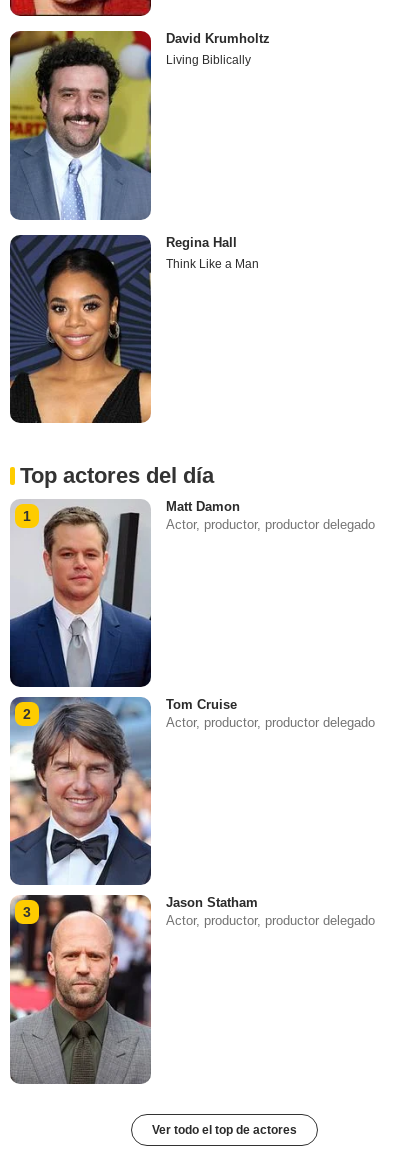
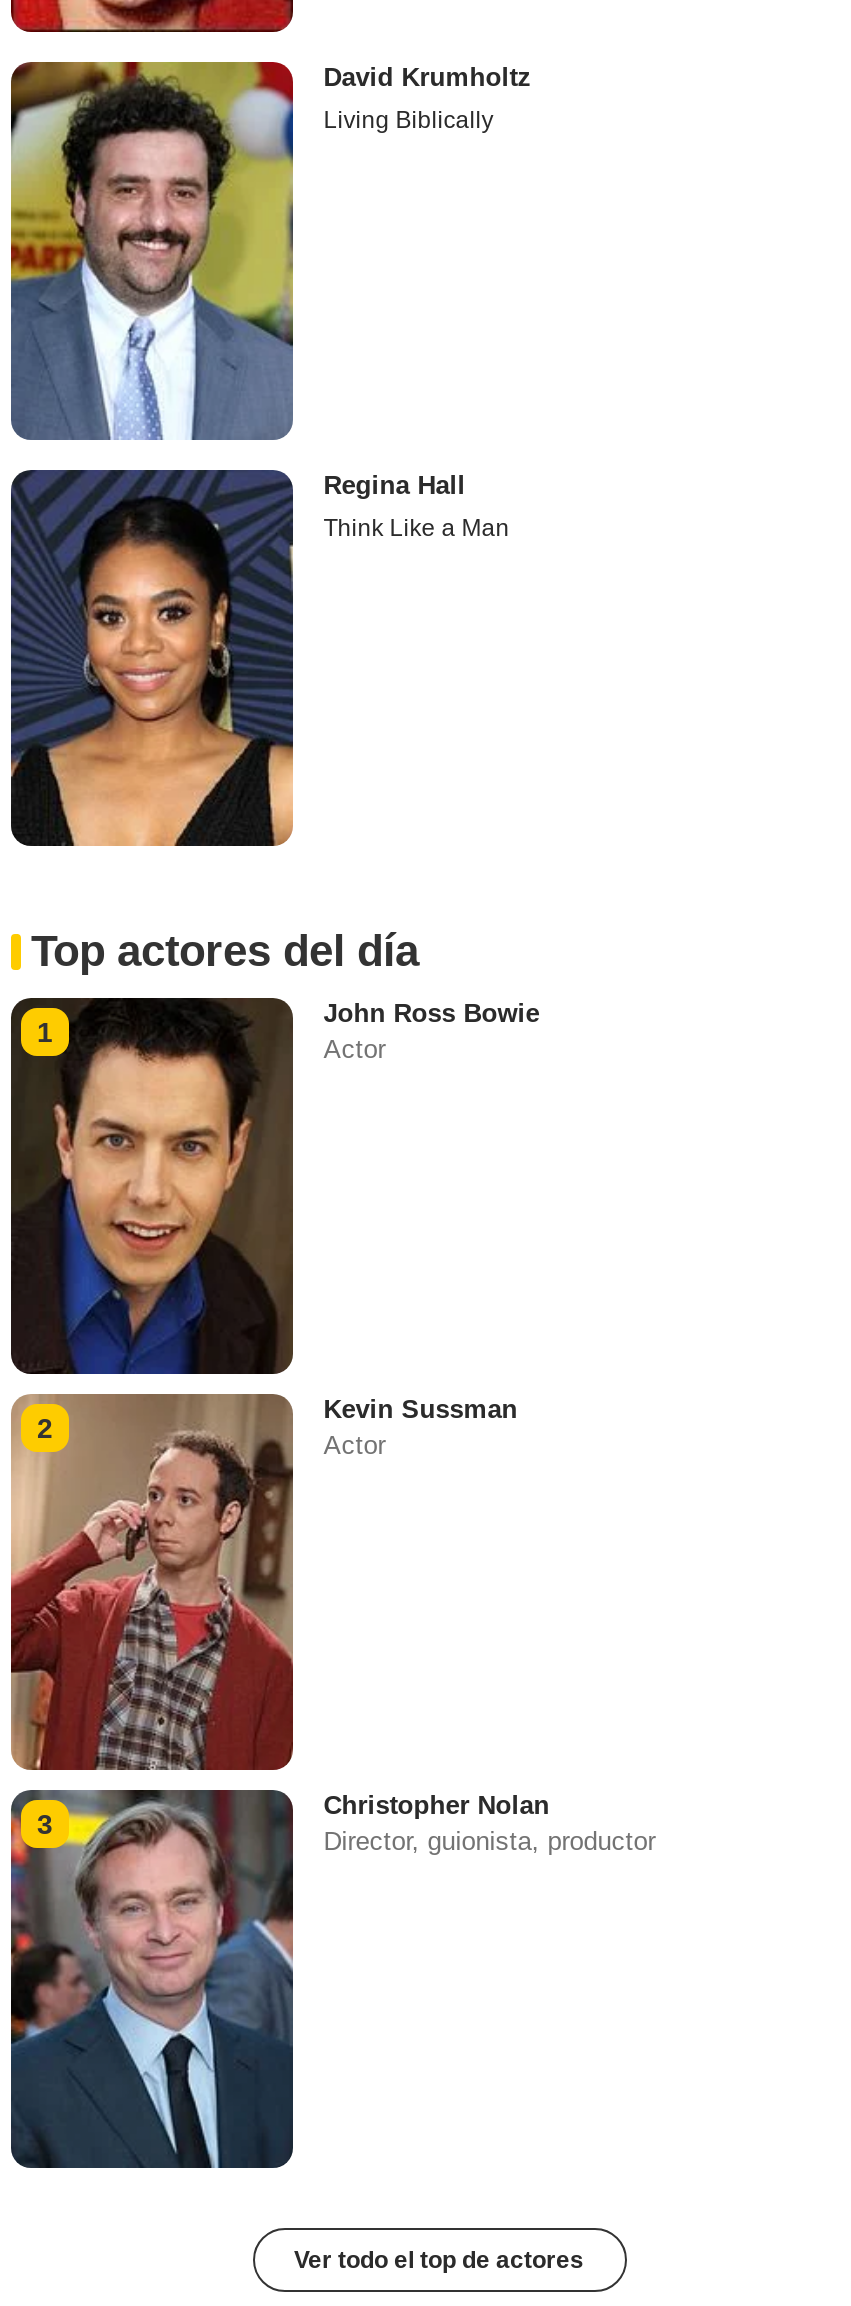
- [image]
- Matt Damon
- Actor, productor, productor delegado
+ [image]
+ John Ross Bowie
+ Actor

- [image]
- Tom Cruise
- Actor, productor, productor delegado
+ [image]
+ Kevin Sussman
+ Actor

- [image]
- Jason Statham
- Actor, productor, productor delegado
+ [image]
+ Christopher Nolan
+ Director, guionista, productor
